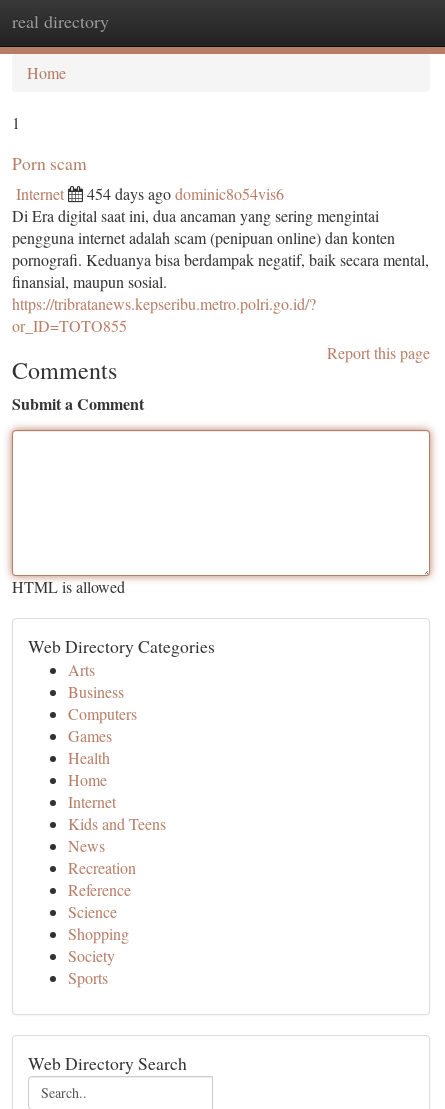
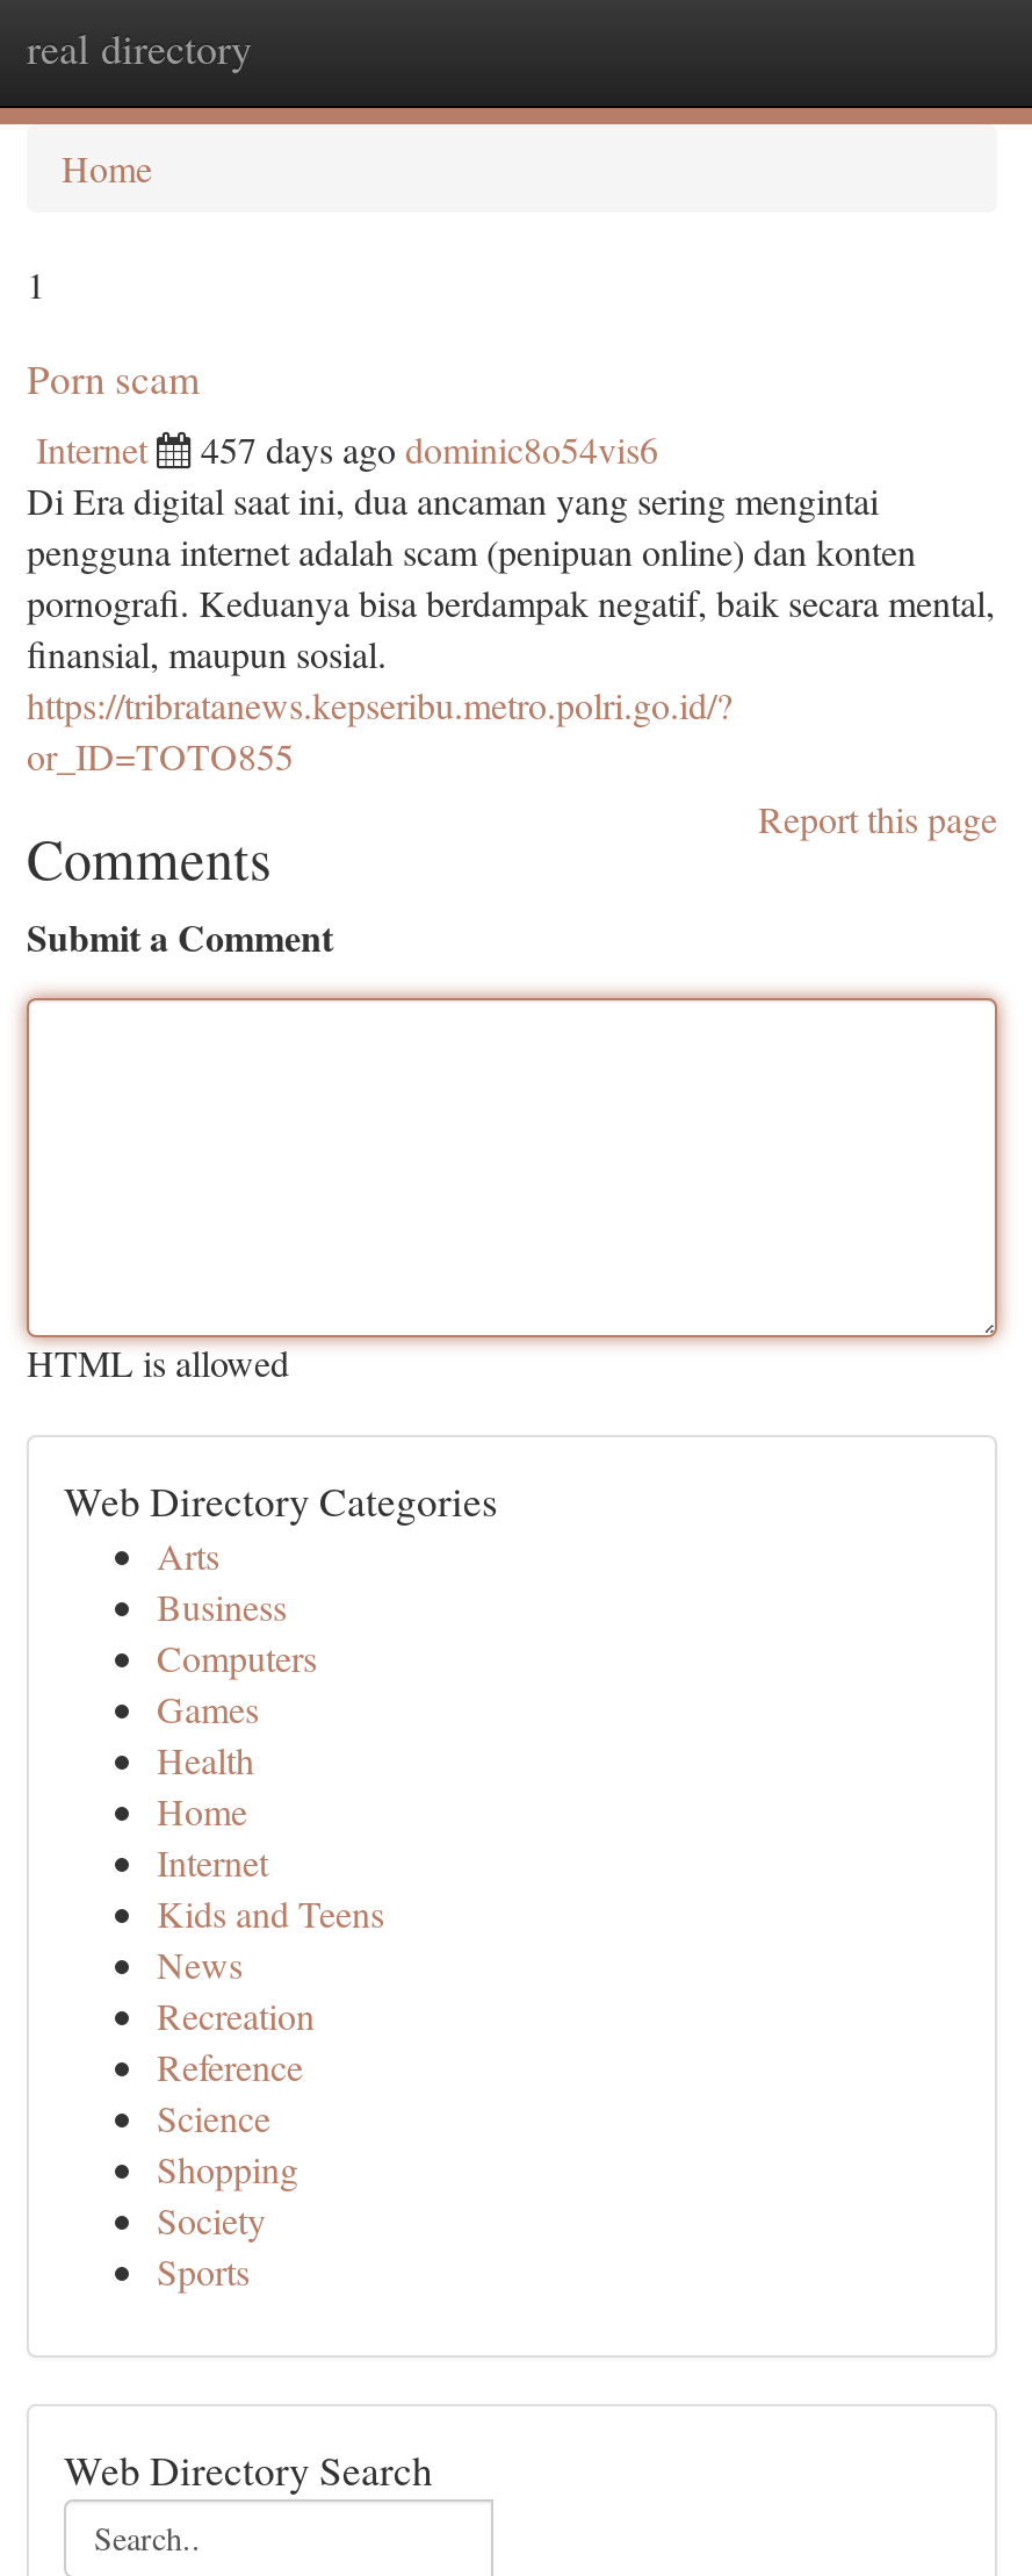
- 454 days ago dominic8o54vis6
+ 457 days ago dominic8o54vis6
